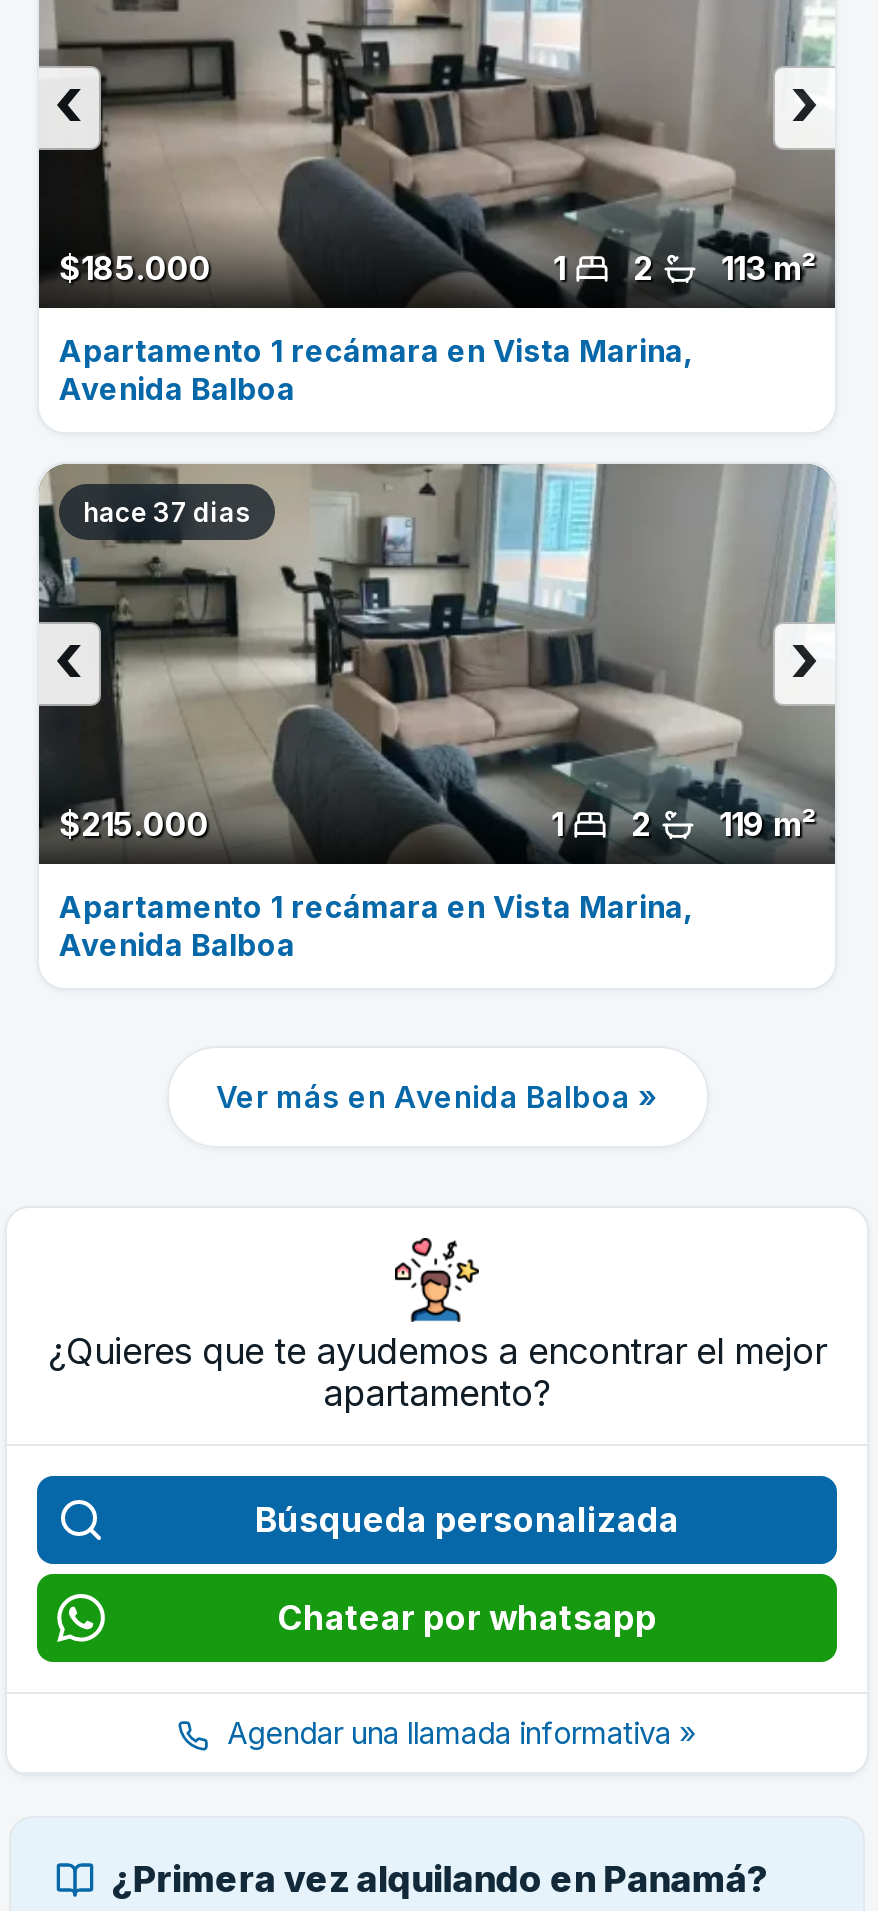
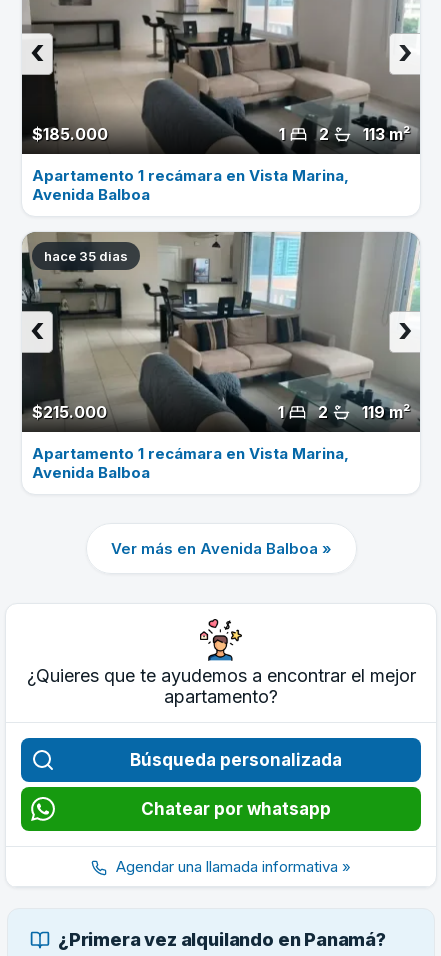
- hace 37 dias
+ hace 35 dias
